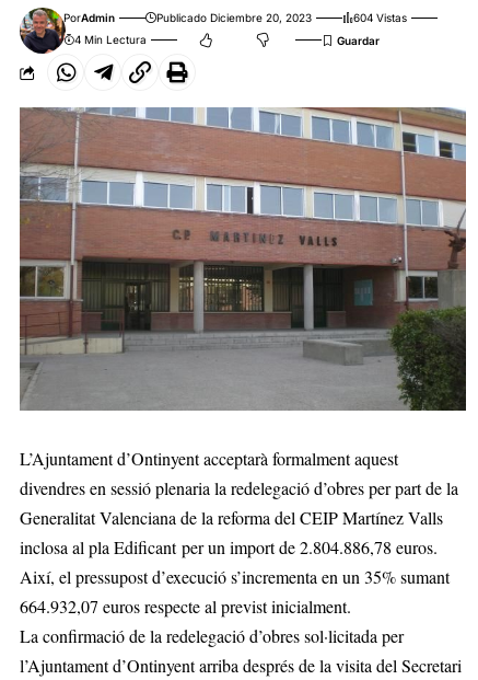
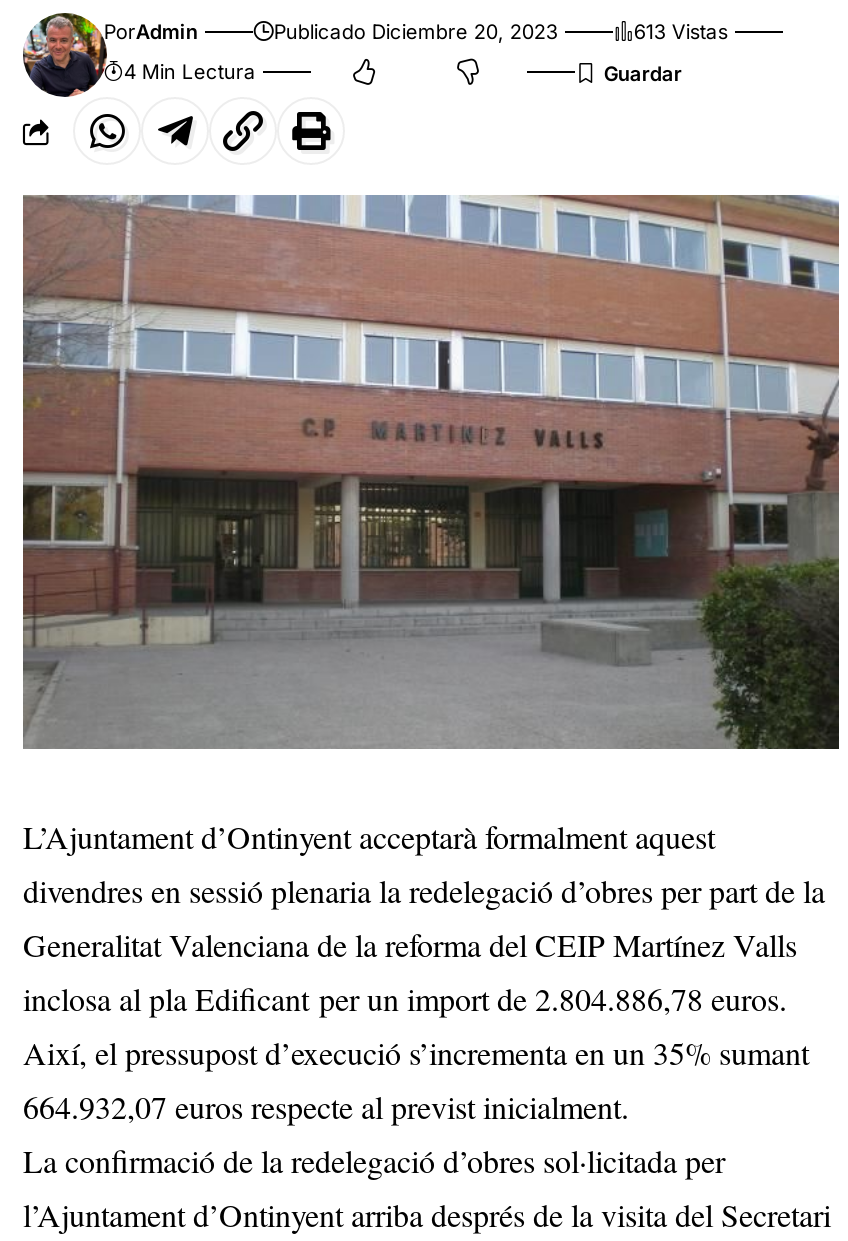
- 604 Vistas
+ 613 Vistas
